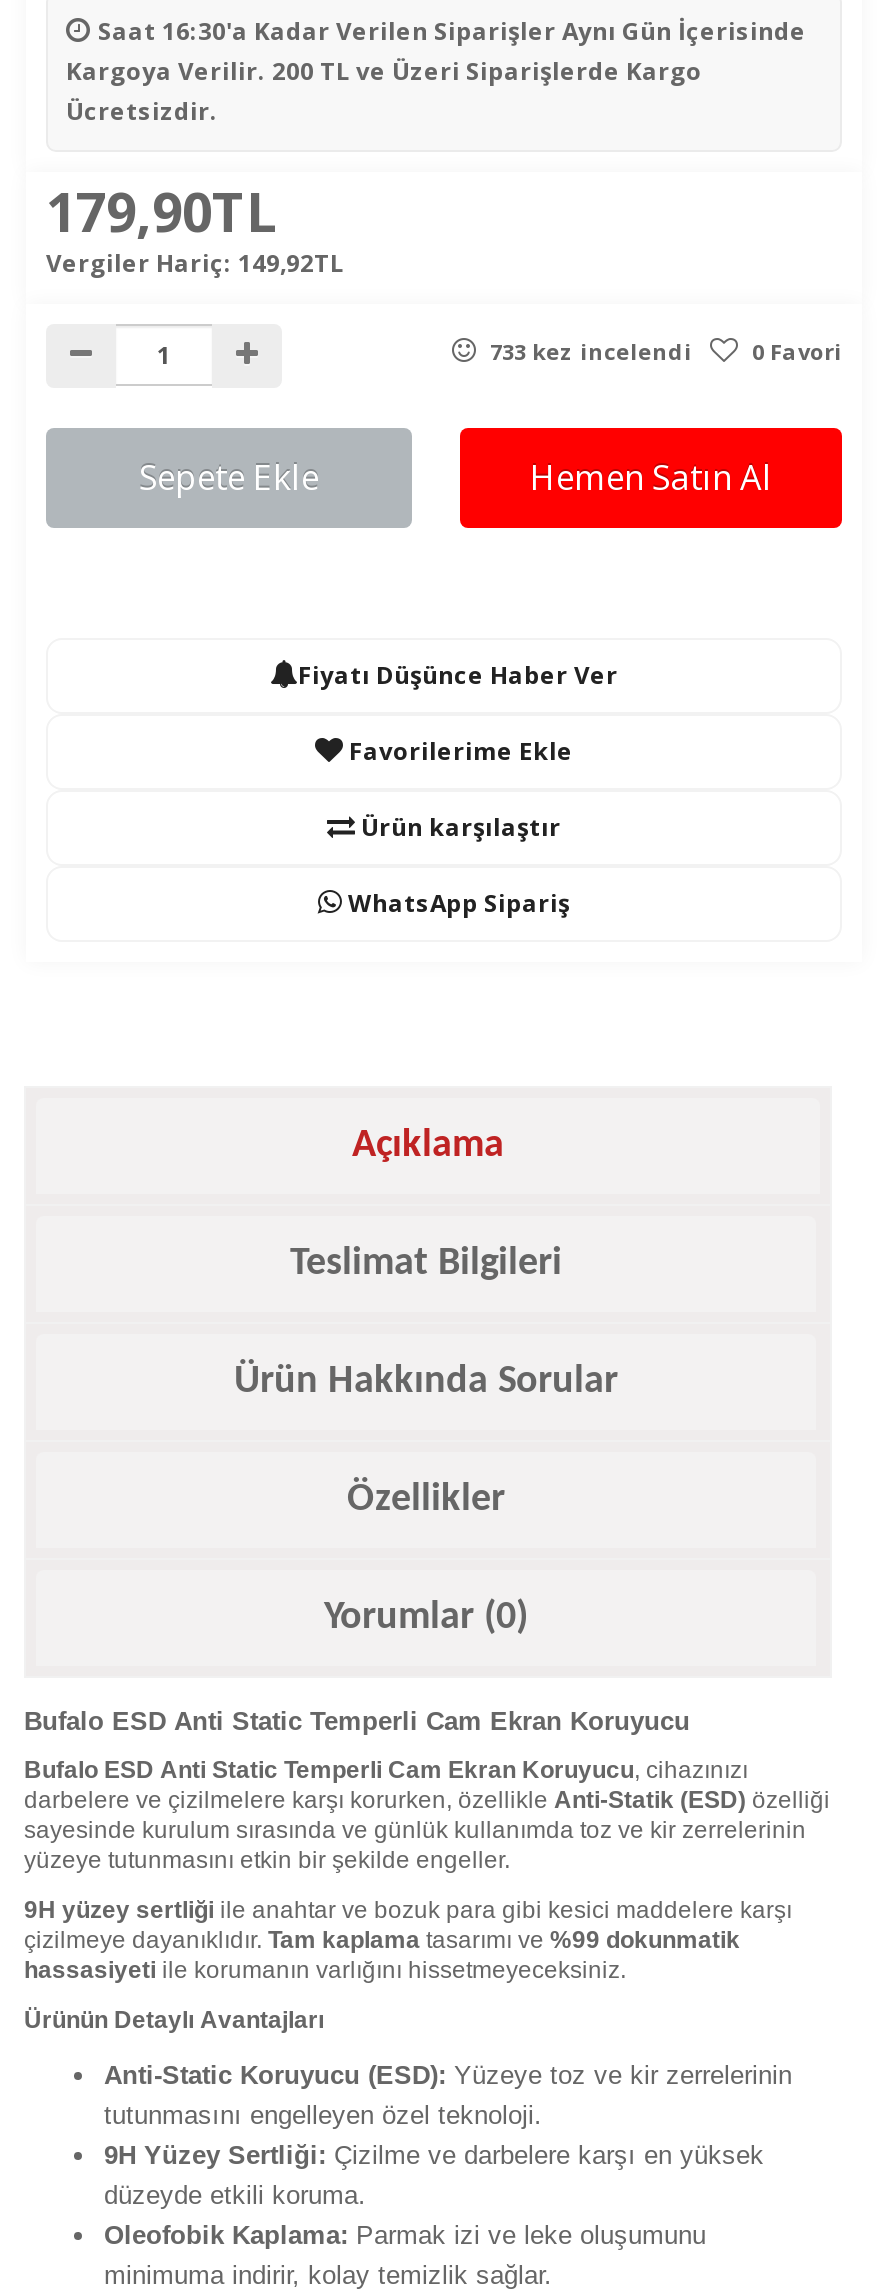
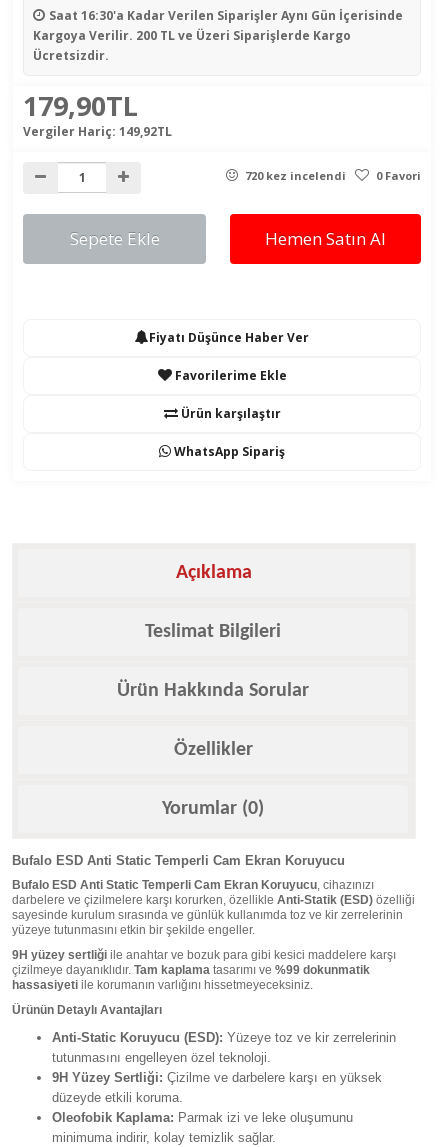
- 733 kez incelendi
+ 720 kez incelendi
